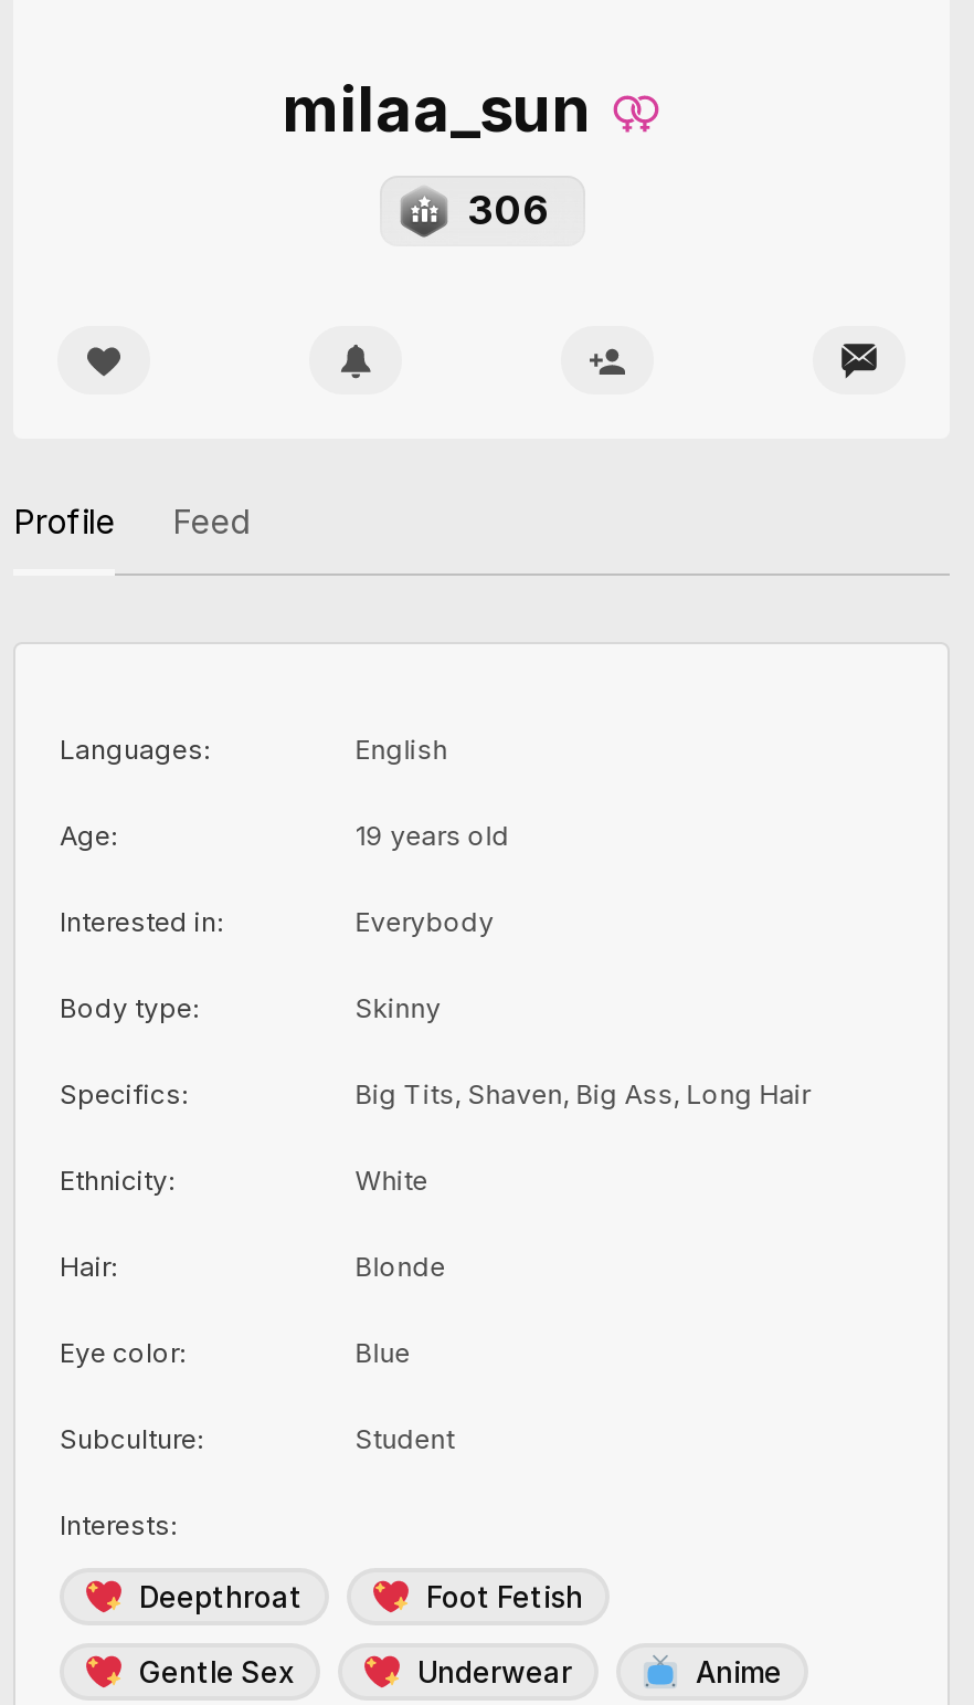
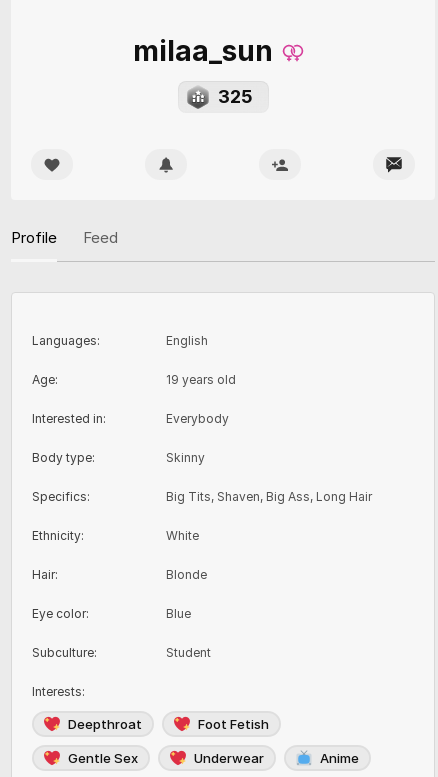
- 306
+ 325
